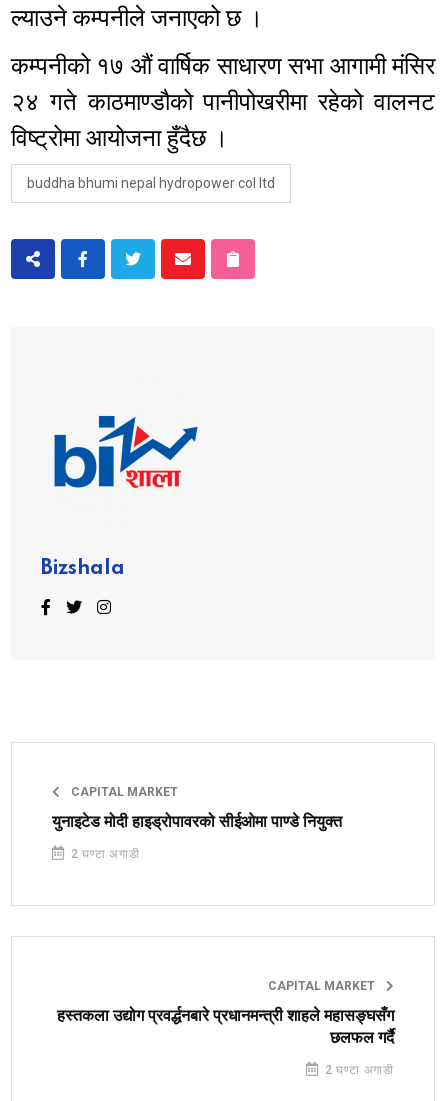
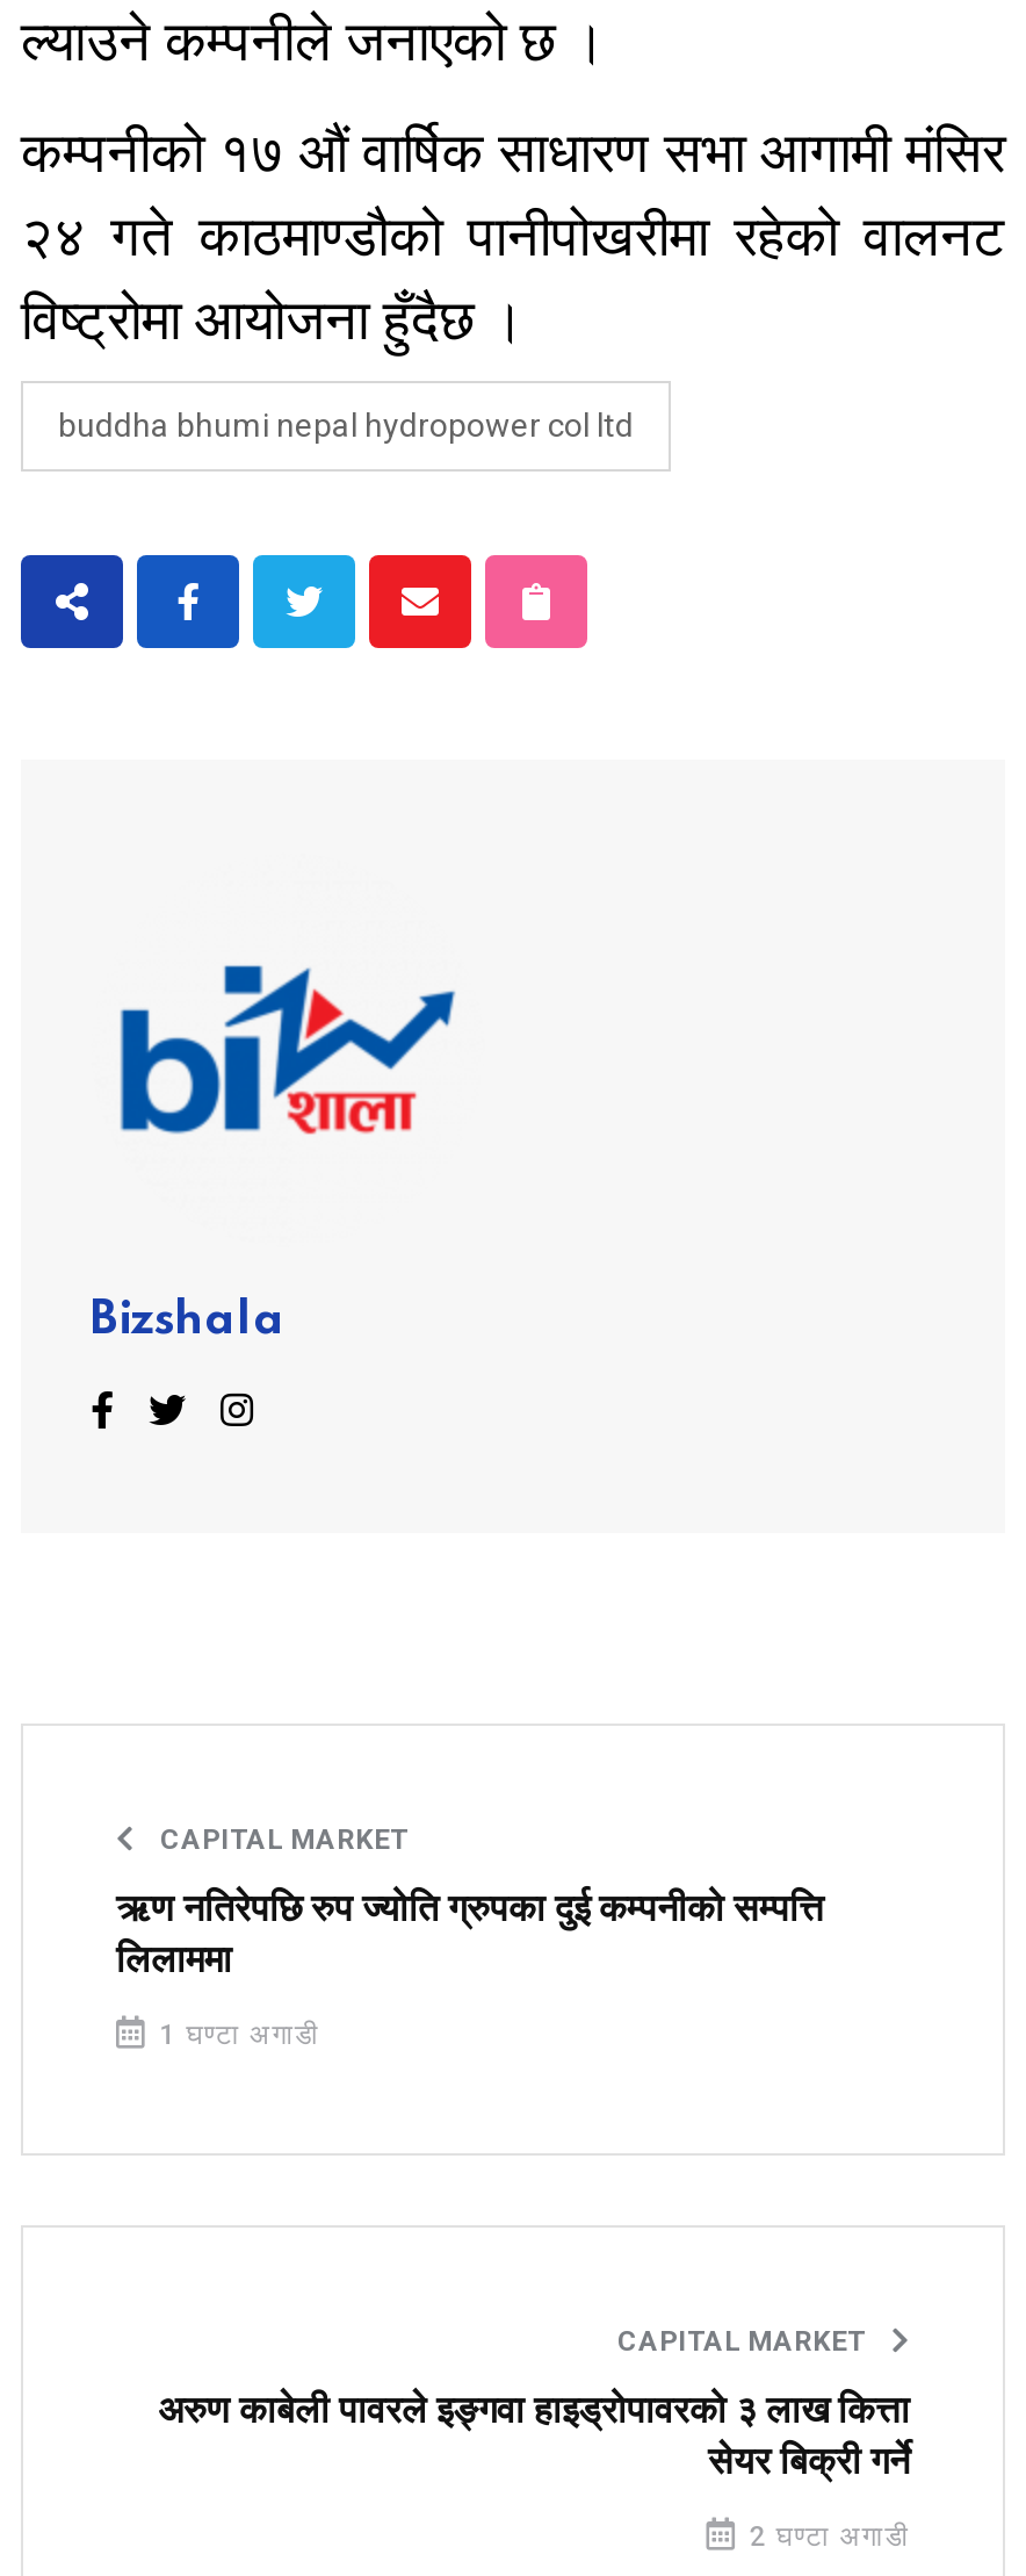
- युनाइटेड मोदी हाइड्रोपावरको सीईओमा पाण्डे नियुक्त
+ ऋण नतिरेपछि रुप ज्योति ग्रुपका दुई कम्पनीको सम्पत्ति
+ लिलाममा

- 2 घण्टा अगाडी
+ 1 घण्टा अगाडी

- हस्तकला उद्योग प्रवर्द्धनबारे प्रधानमन्त्री शाहले महासङ्घसँग
- छलफल गर्दै
+ अरुण काबेली पावरले इङ्गवा हाइड्रोपावरको ३ लाख कित्ता
+ सेयर बिक्री गर्ने
